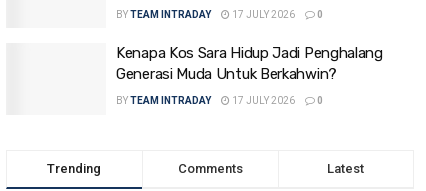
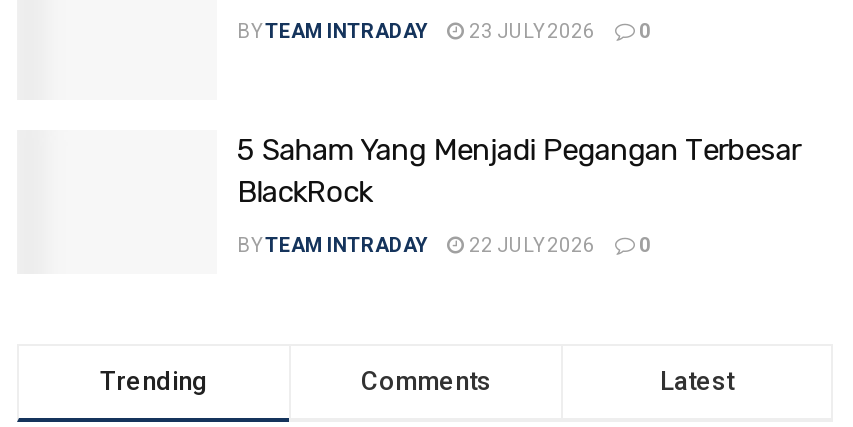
- BY TEAM INTRADAY 17 JULY 2026 0
+ BY TEAM INTRADAY 23 JULY 2026 0

- Kenapa Kos Sara Hidup Jadi Penghalang
- Generasi Muda Untuk Berkahwin?
+ 5 Saham Yang Menjadi Pegangan Terbesar
+ BlackRock

- BY TEAM INTRADAY 17 JULY 2026 0
+ BY TEAM INTRADAY 22 JULY 2026 0
